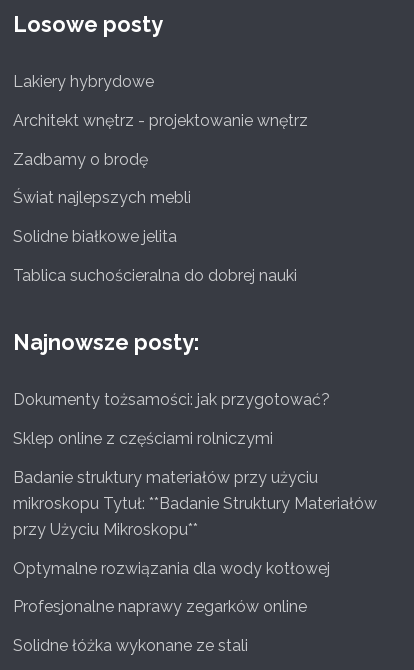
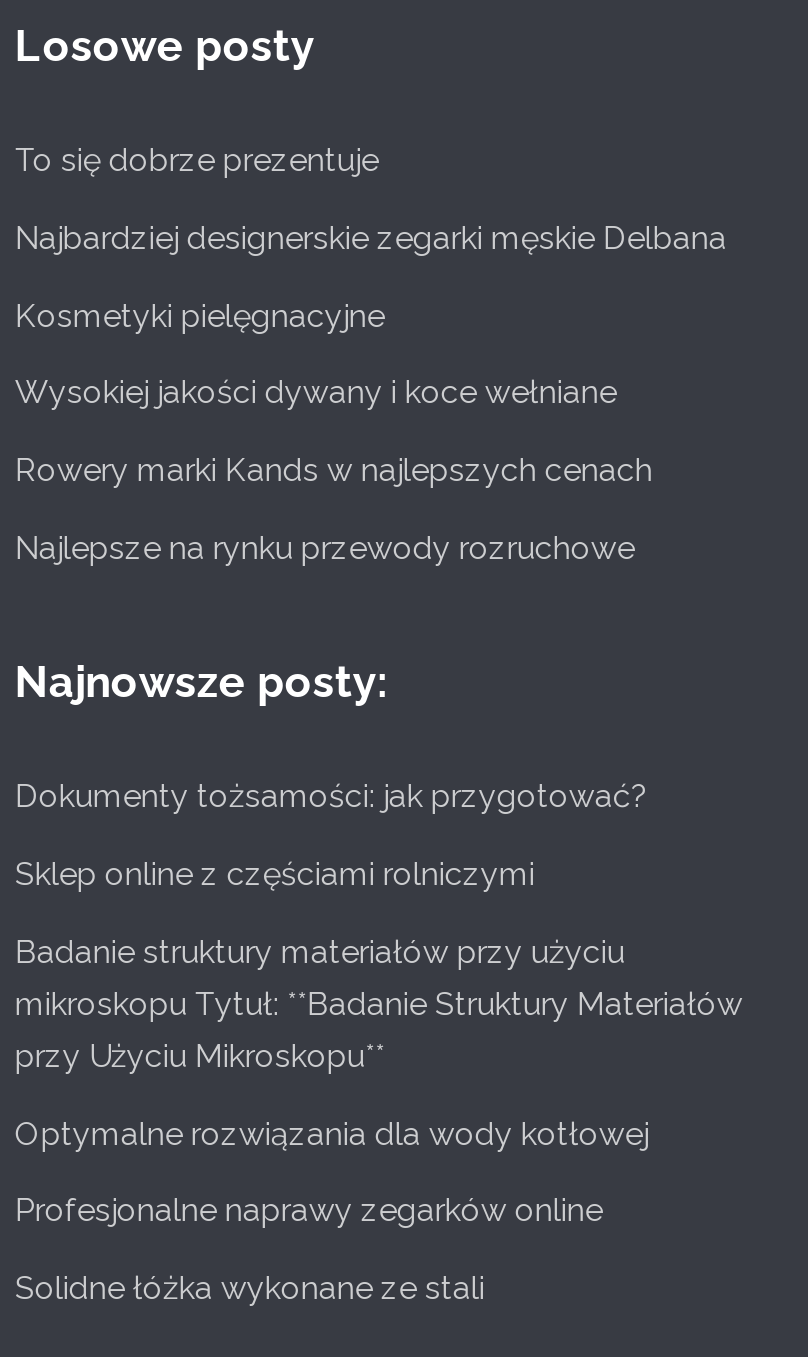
- Lakiery hybrydowe
+ To się dobrze prezentuje

- Architekt wnętrz - projektowanie wnętrz
+ Najbardziej designerskie zegarki męskie Delbana

- Zadbamy o brodę
+ Kosmetyki pielęgnacyjne

- Świat najlepszych mebli
+ Wysokiej jakości dywany i koce wełniane

- Solidne białkowe jelita
+ Rowery marki Kands w najlepszych cenach

- Tablica suchościeralna do dobrej nauki
+ Najlepsze na rynku przewody rozruchowe
